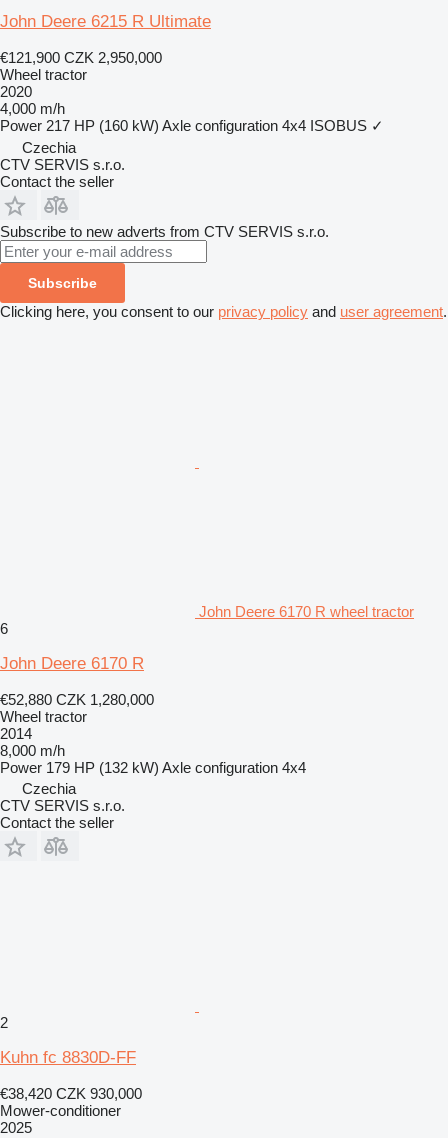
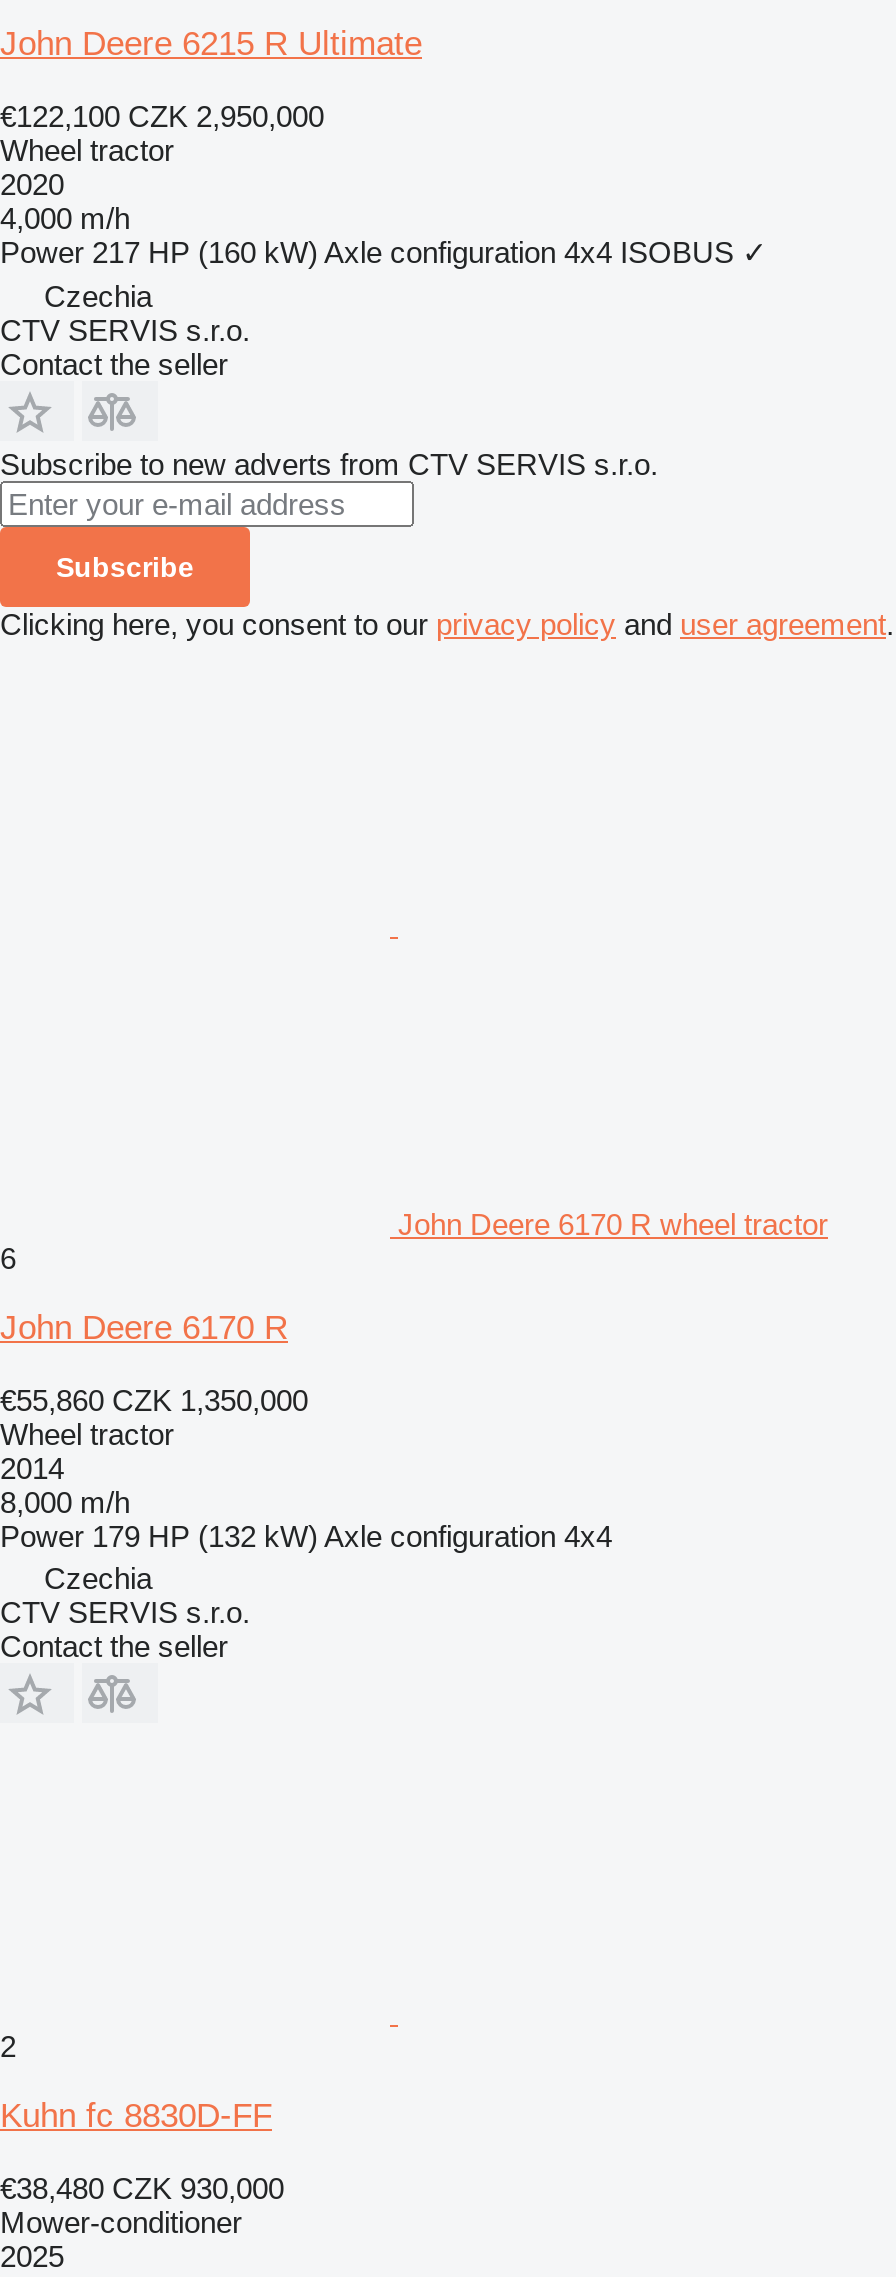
- €121,900 CZK 2,950,000
+ €122,100 CZK 2,950,000

- €52,880 CZK 1,280,000
+ €55,860 CZK 1,350,000

- €38,420 CZK 930,000
+ €38,480 CZK 930,000
